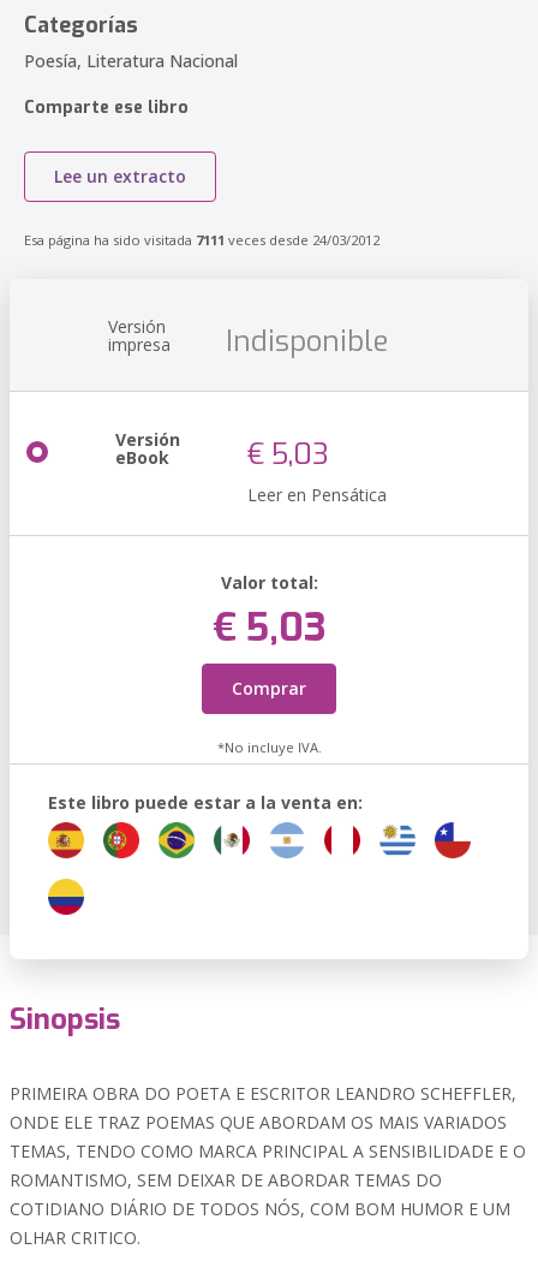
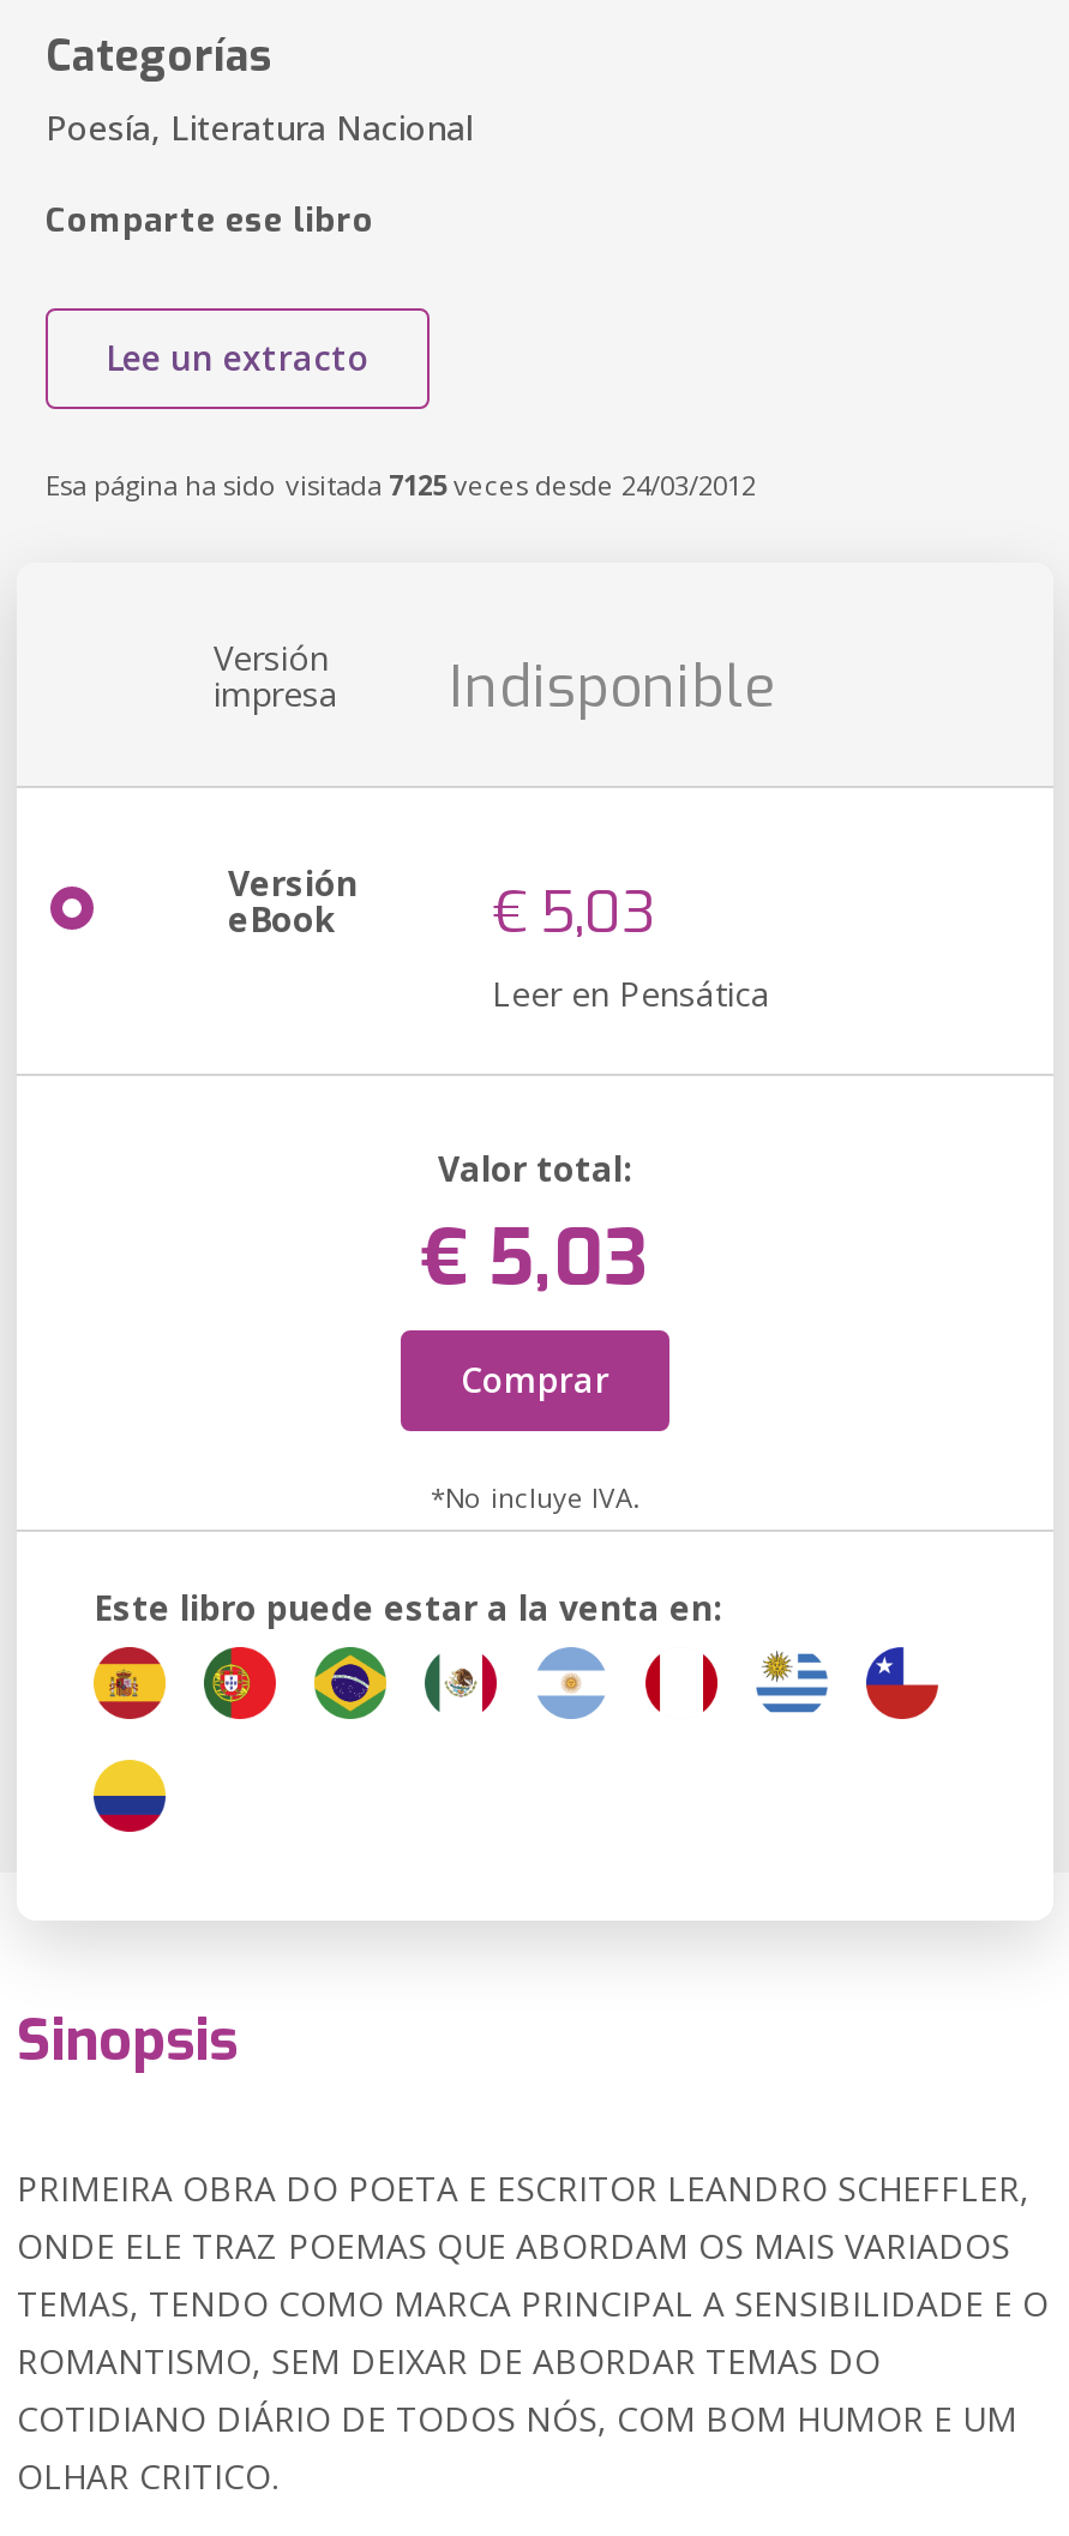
- Esa página ha sido visitada 7111veces desde 24/03/2012
+ Esa página ha sido visitada 7125veces desde 24/03/2012
